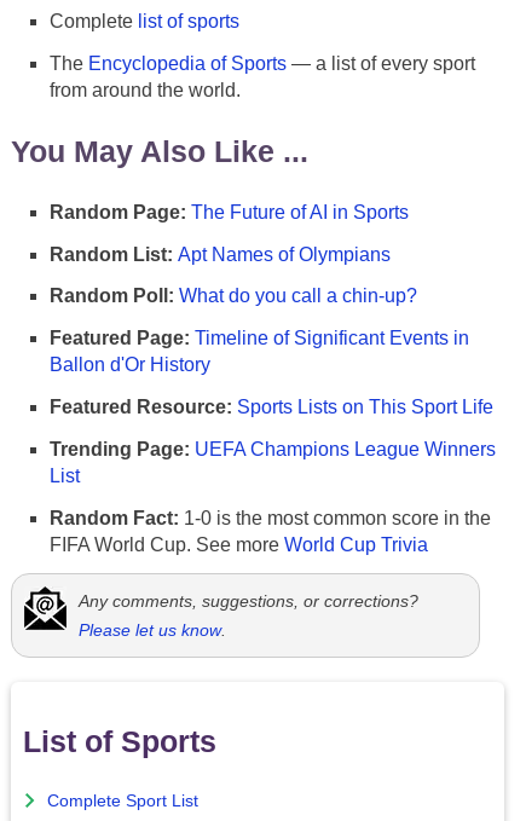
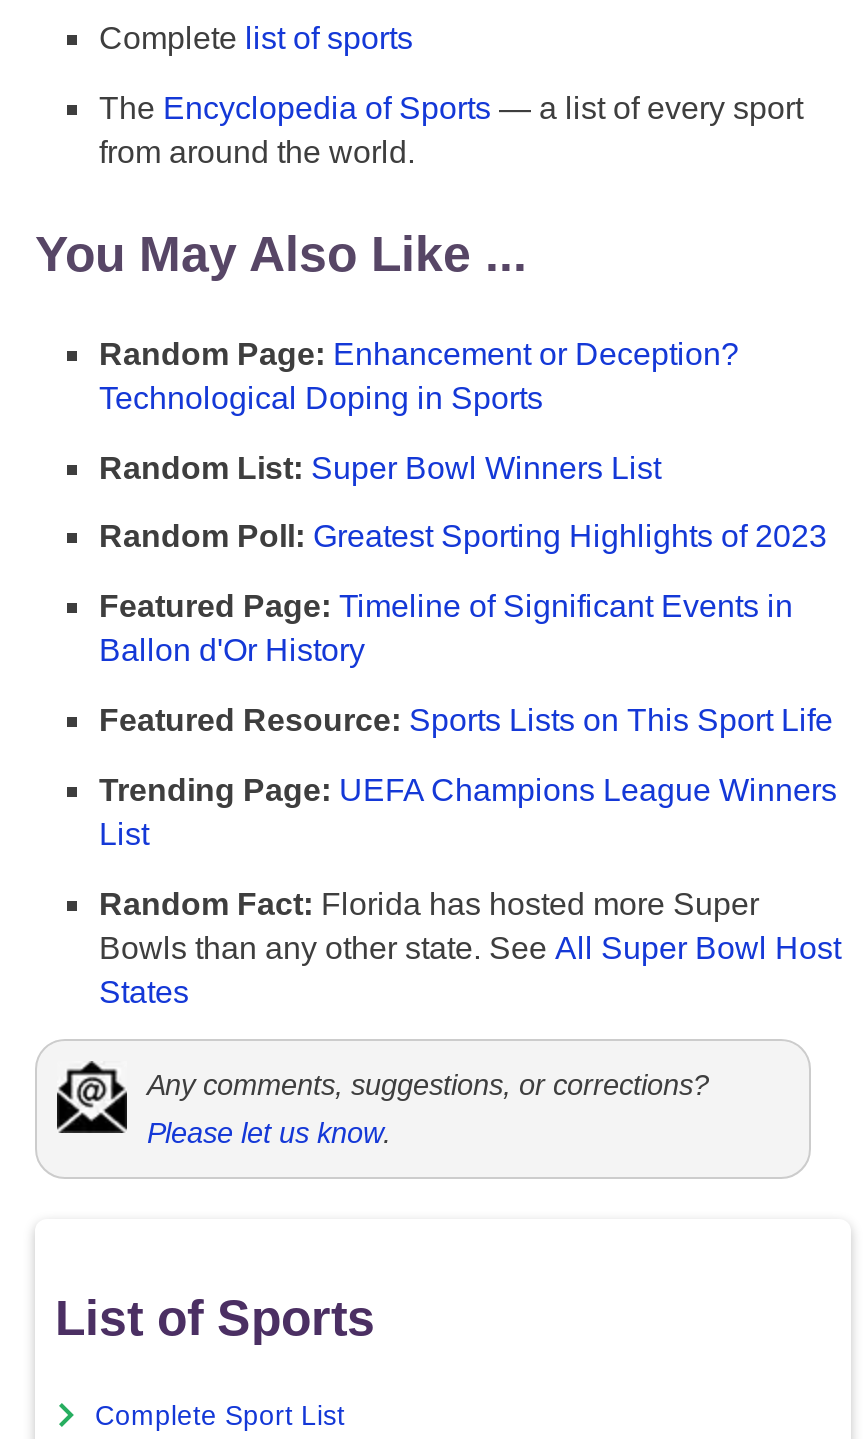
- Random Page: The Future of AI in Sports
+ Random Page: Enhancement or Deception?
+ Technological Doping in Sports

- Random List: Apt Names of Olympians
+ Random List: Super Bowl Winners List

- Random Poll: What do you call a chin-up?
+ Random Poll: Greatest Sporting Highlights of 2023

- Random Fact: 1-0 is the most common score in the
- FIFA World Cup. See more World Cup Trivia
+ Random Fact: Florida has hosted more Super
+ Bowls than any other state. See All Super Bowl Host
+ States
